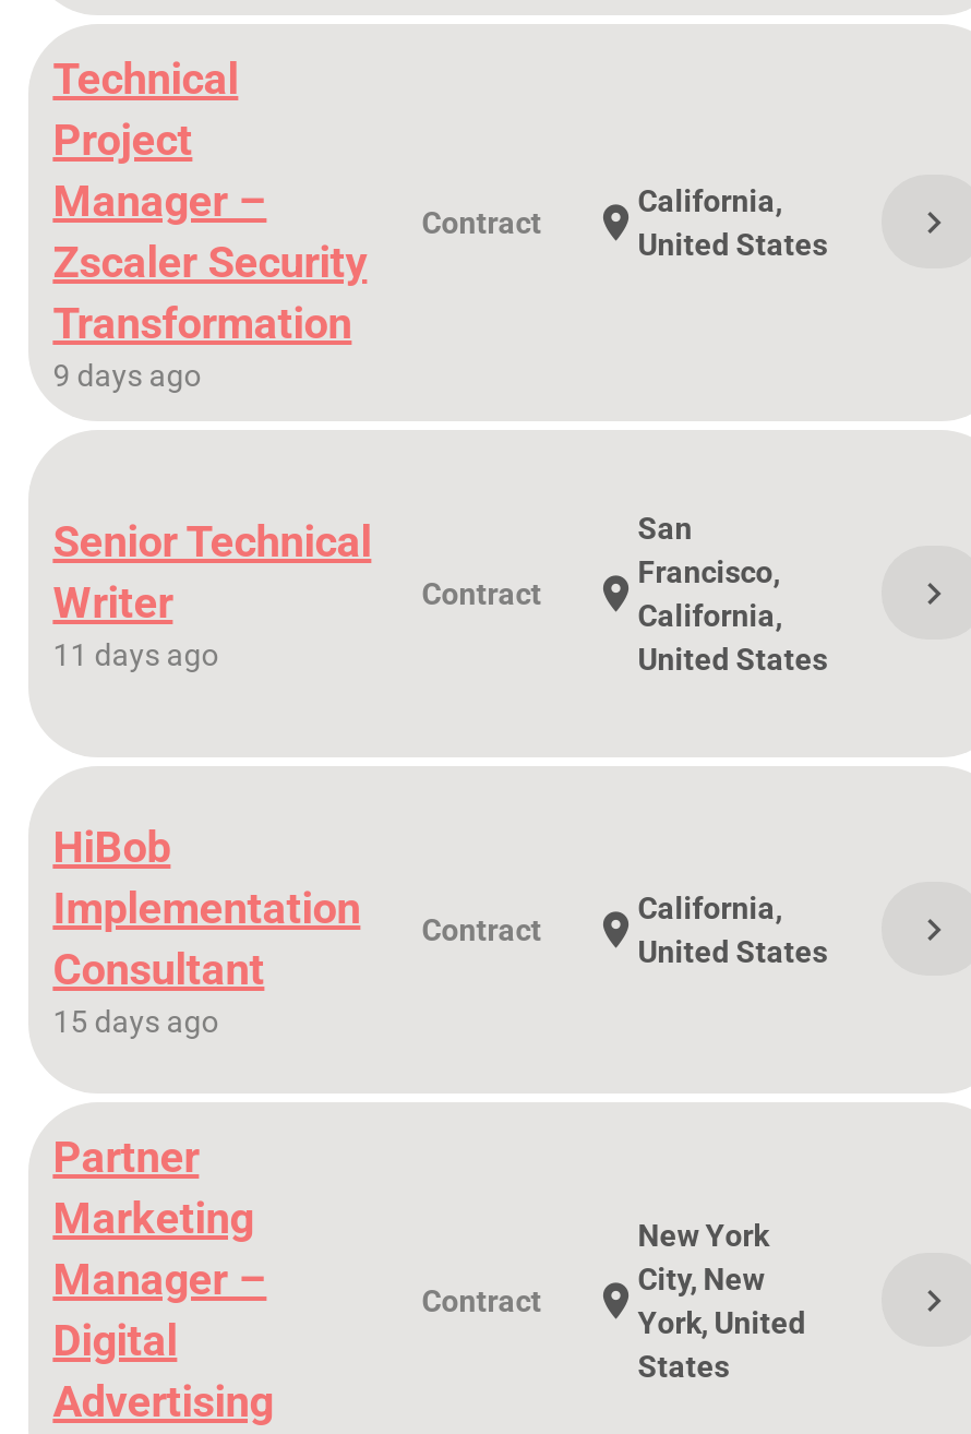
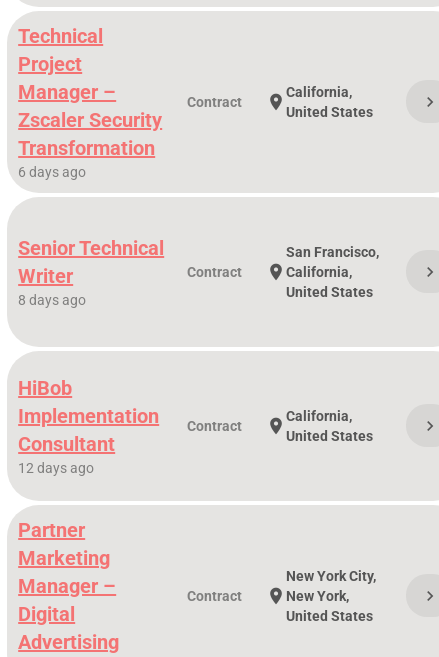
- 9 days ago
+ 6 days ago

- 11 days ago
+ 8 days ago

- 15 days ago
+ 12 days ago
